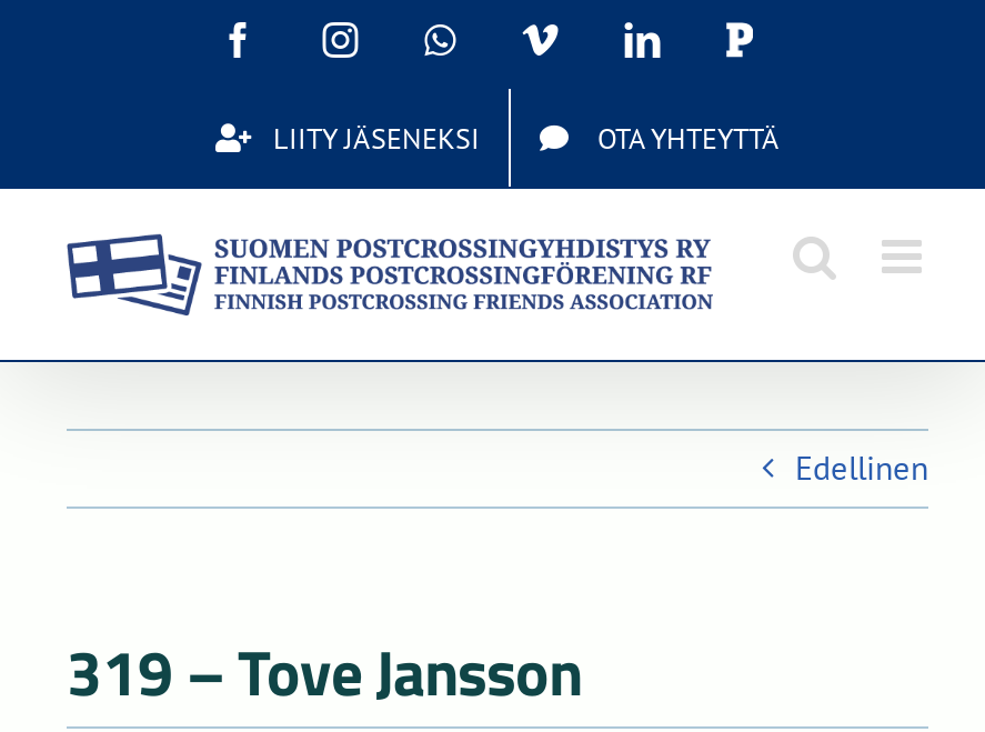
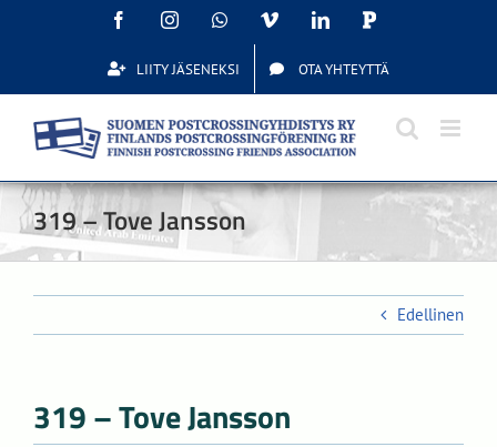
+ 319 – Tove Jansson
